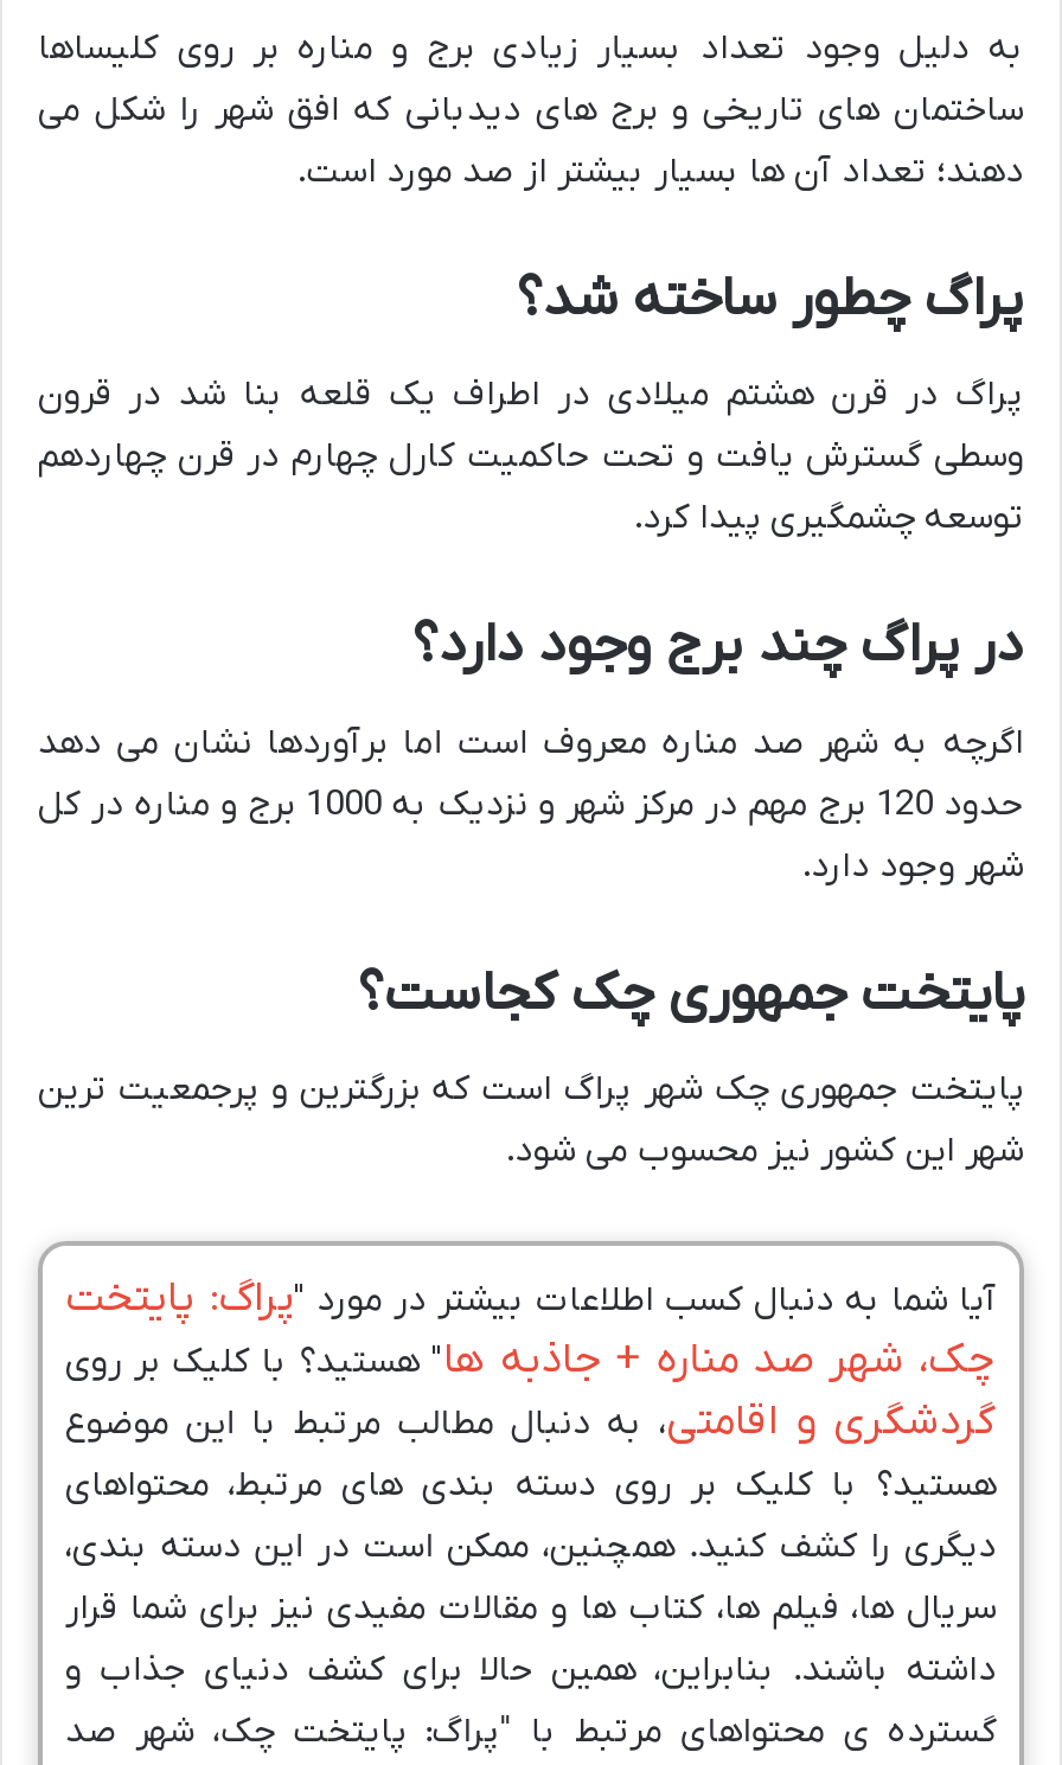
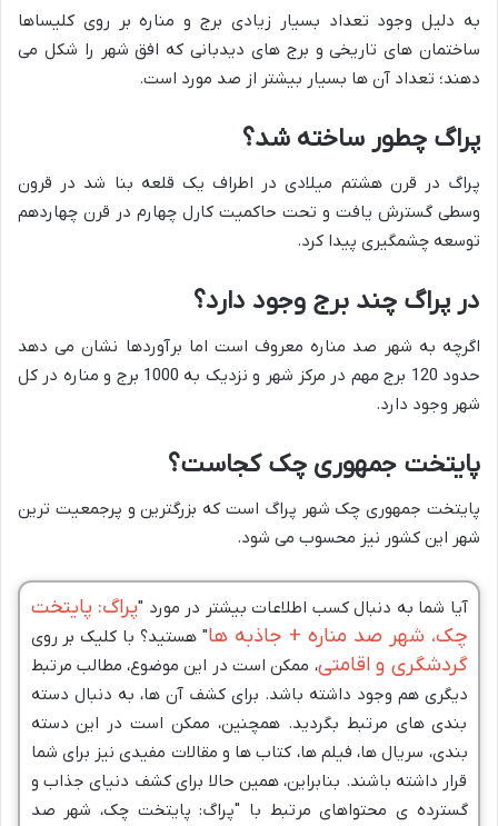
- گردشگری و اقامتی ، به دنبال مطالب مرتبط با این موضوع
- هستید؟ با کلیک بر روی دسته بندی های مرتبط، محتواهای
- دیگری را کشف کنید. همچنین، ممکن است در این دسته بندی،
- سریال ها، فیلم ها، کتاب ها و مقالات مفیدی نیز برای شما قرار
- داشته باشند. بنابراین، همین حالا برای کشف دنیای جذاب و
+ گردشگری و اقامتی ، ممکن است در این موضوع، مطالب مرتبط
+ دیگری هم وجود داشته باشد. برای کشف آن ها، به دنبال دسته
+ بندی های مرتبط بگردید. همچنین، ممکن است در این دسته
+ بندی، سریال ها، فیلم ها، کتاب ها و مقالات مفیدی نیز برای شما
+ قرار داشته باشند. بنابراین، همین حالا برای کشف دنیای جذاب و
